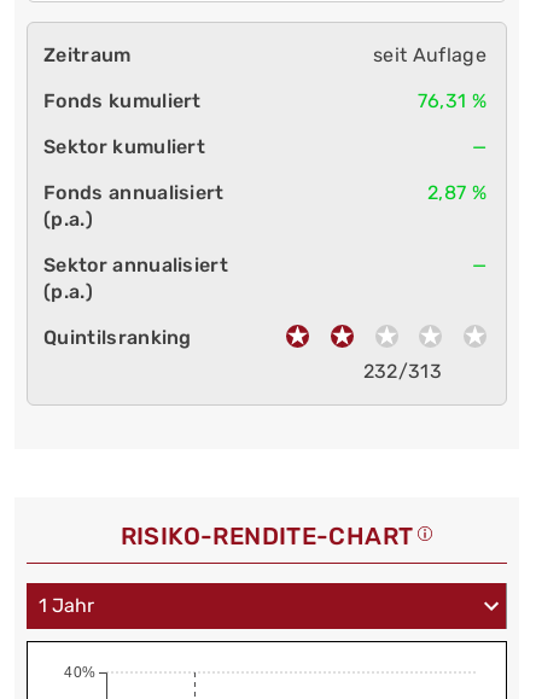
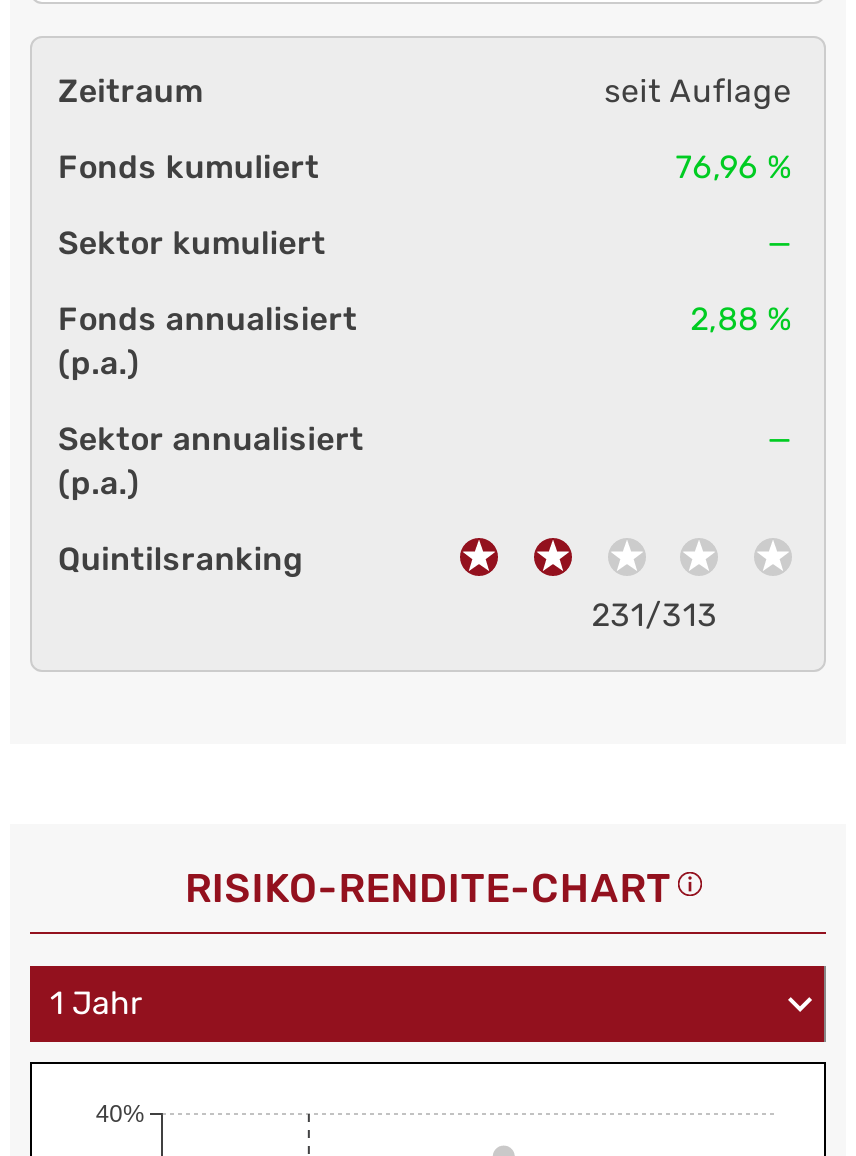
- 76,31 %
+ 76,96 %

- 2,87 %
+ 2,88 %

- 232/313
+ 231/313
